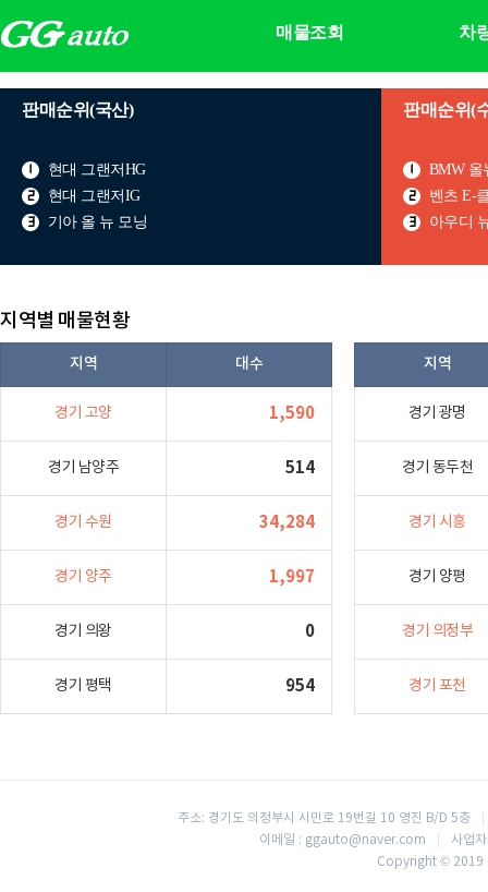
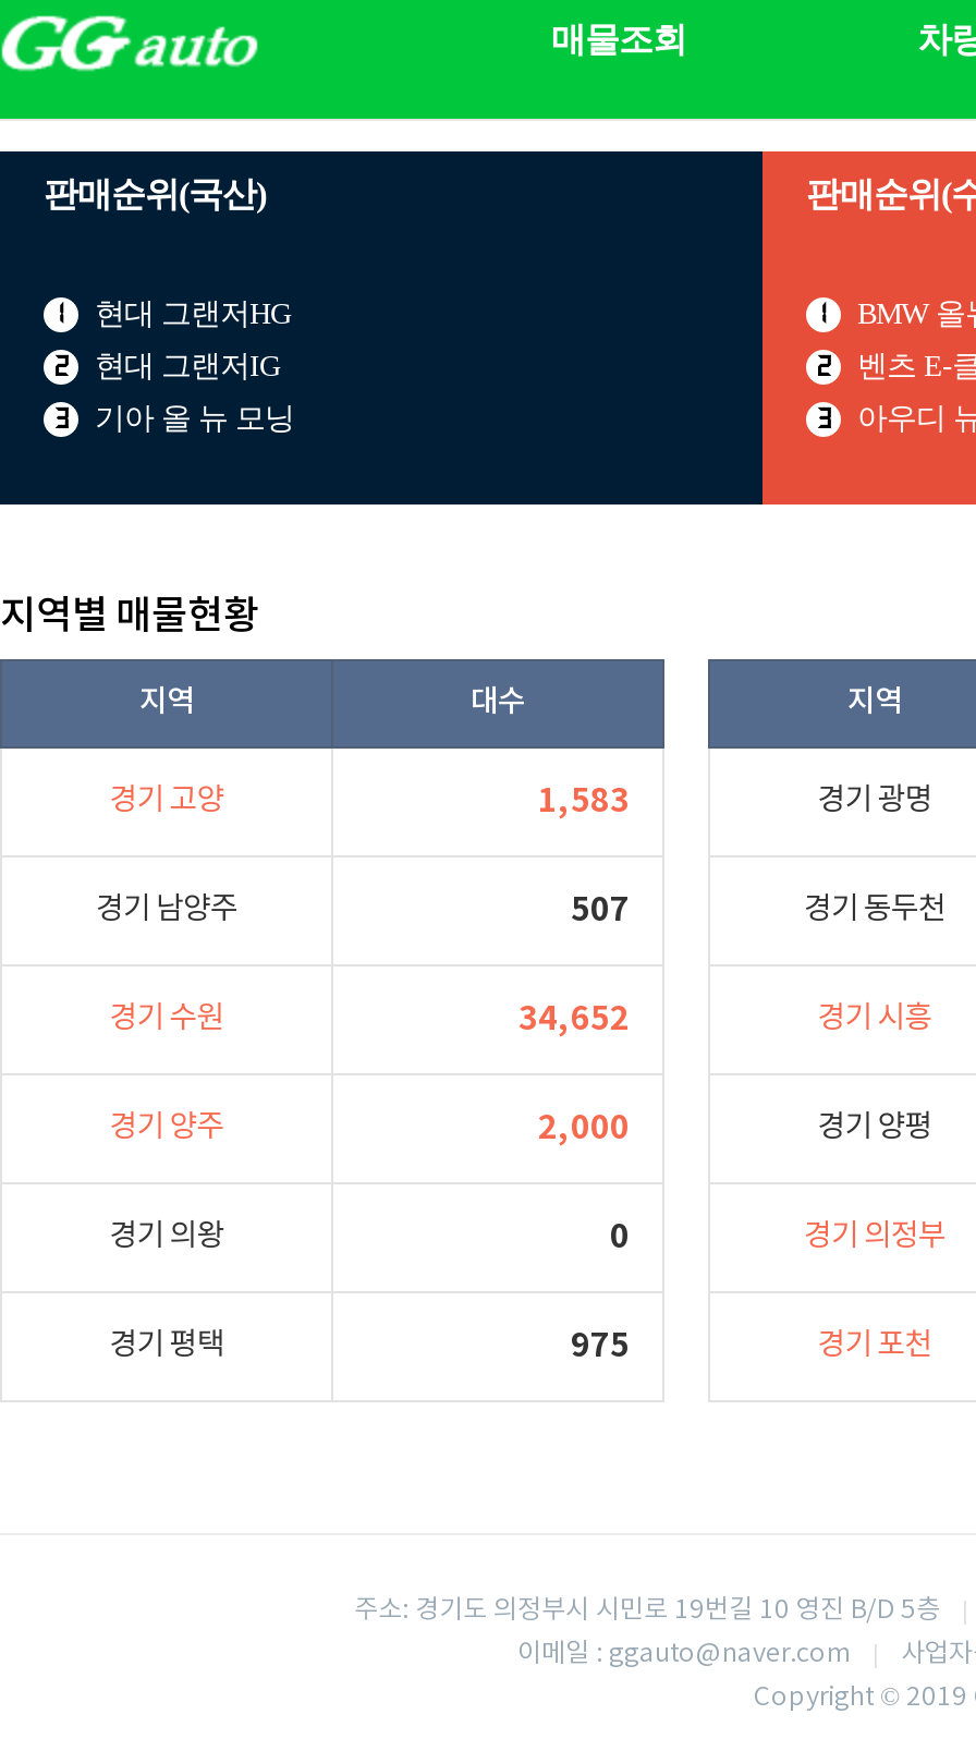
- 1,590
+ 1,583

- 514
+ 507

- 34,284
+ 34,652

- 1,997
+ 2,000

- 954
+ 975
